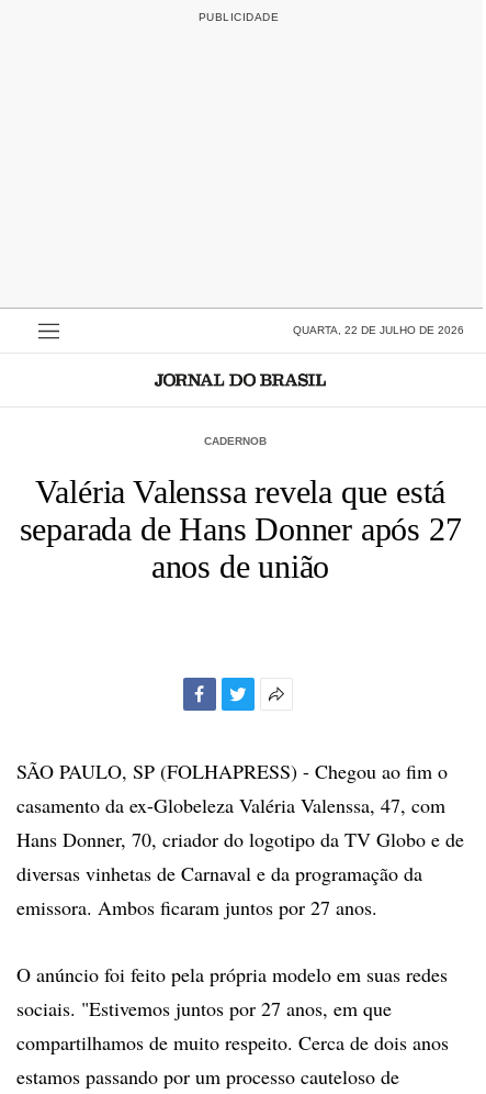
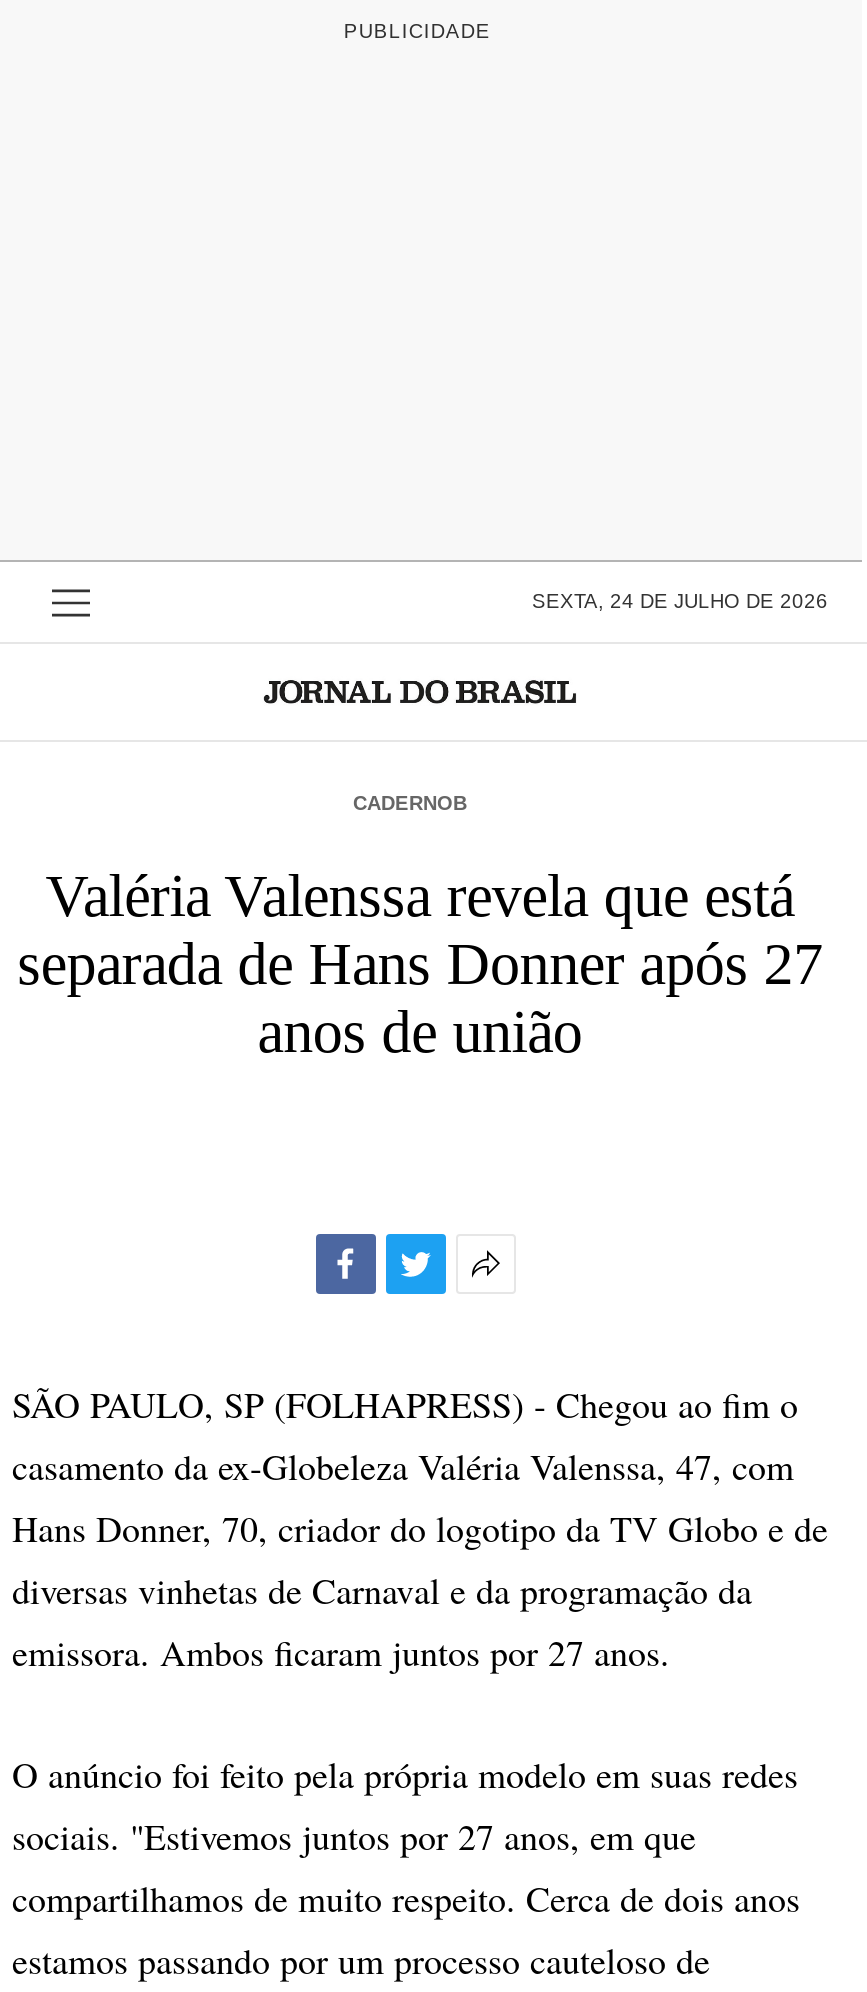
- QUARTA, 22 DE JULHO DE 2026
+ SEXTA, 24 DE JULHO DE 2026
